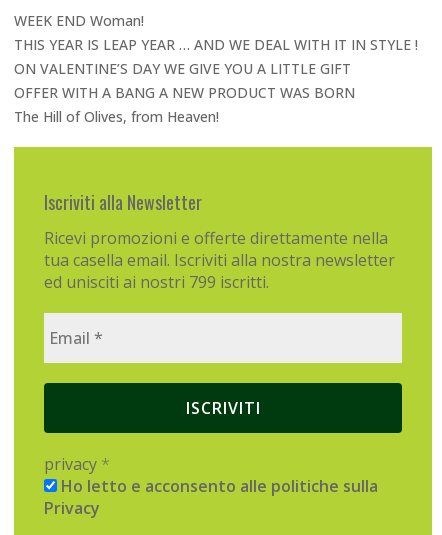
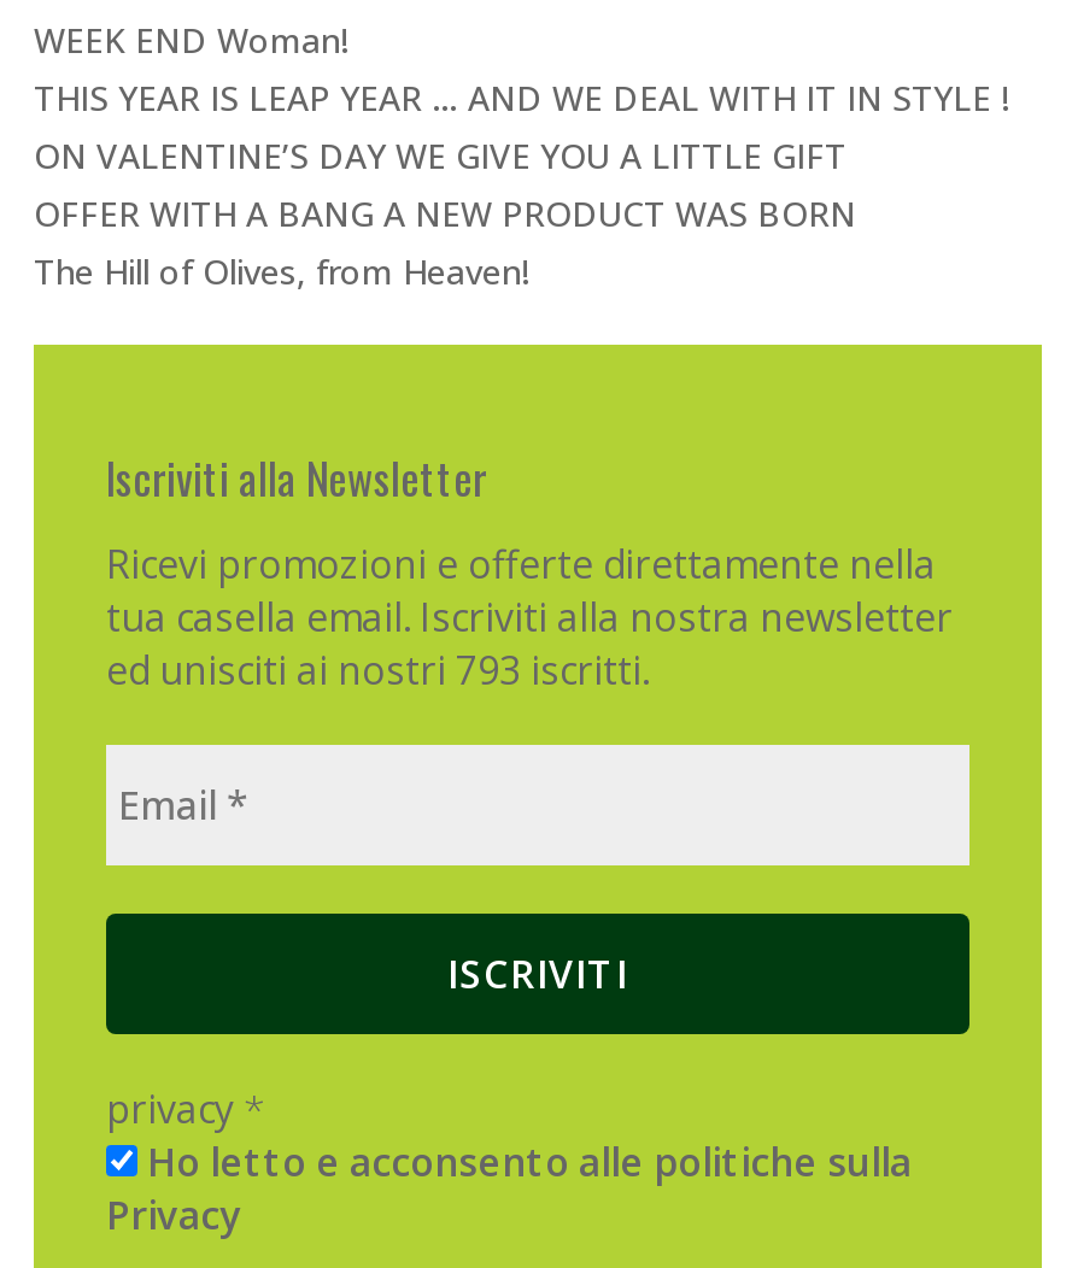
- ed unisciti ai nostri 799 iscritti.
+ ed unisciti ai nostri 793 iscritti.
